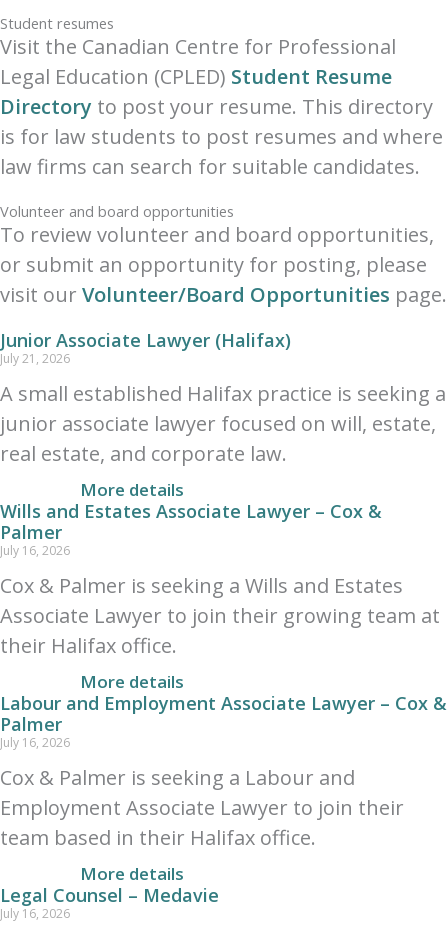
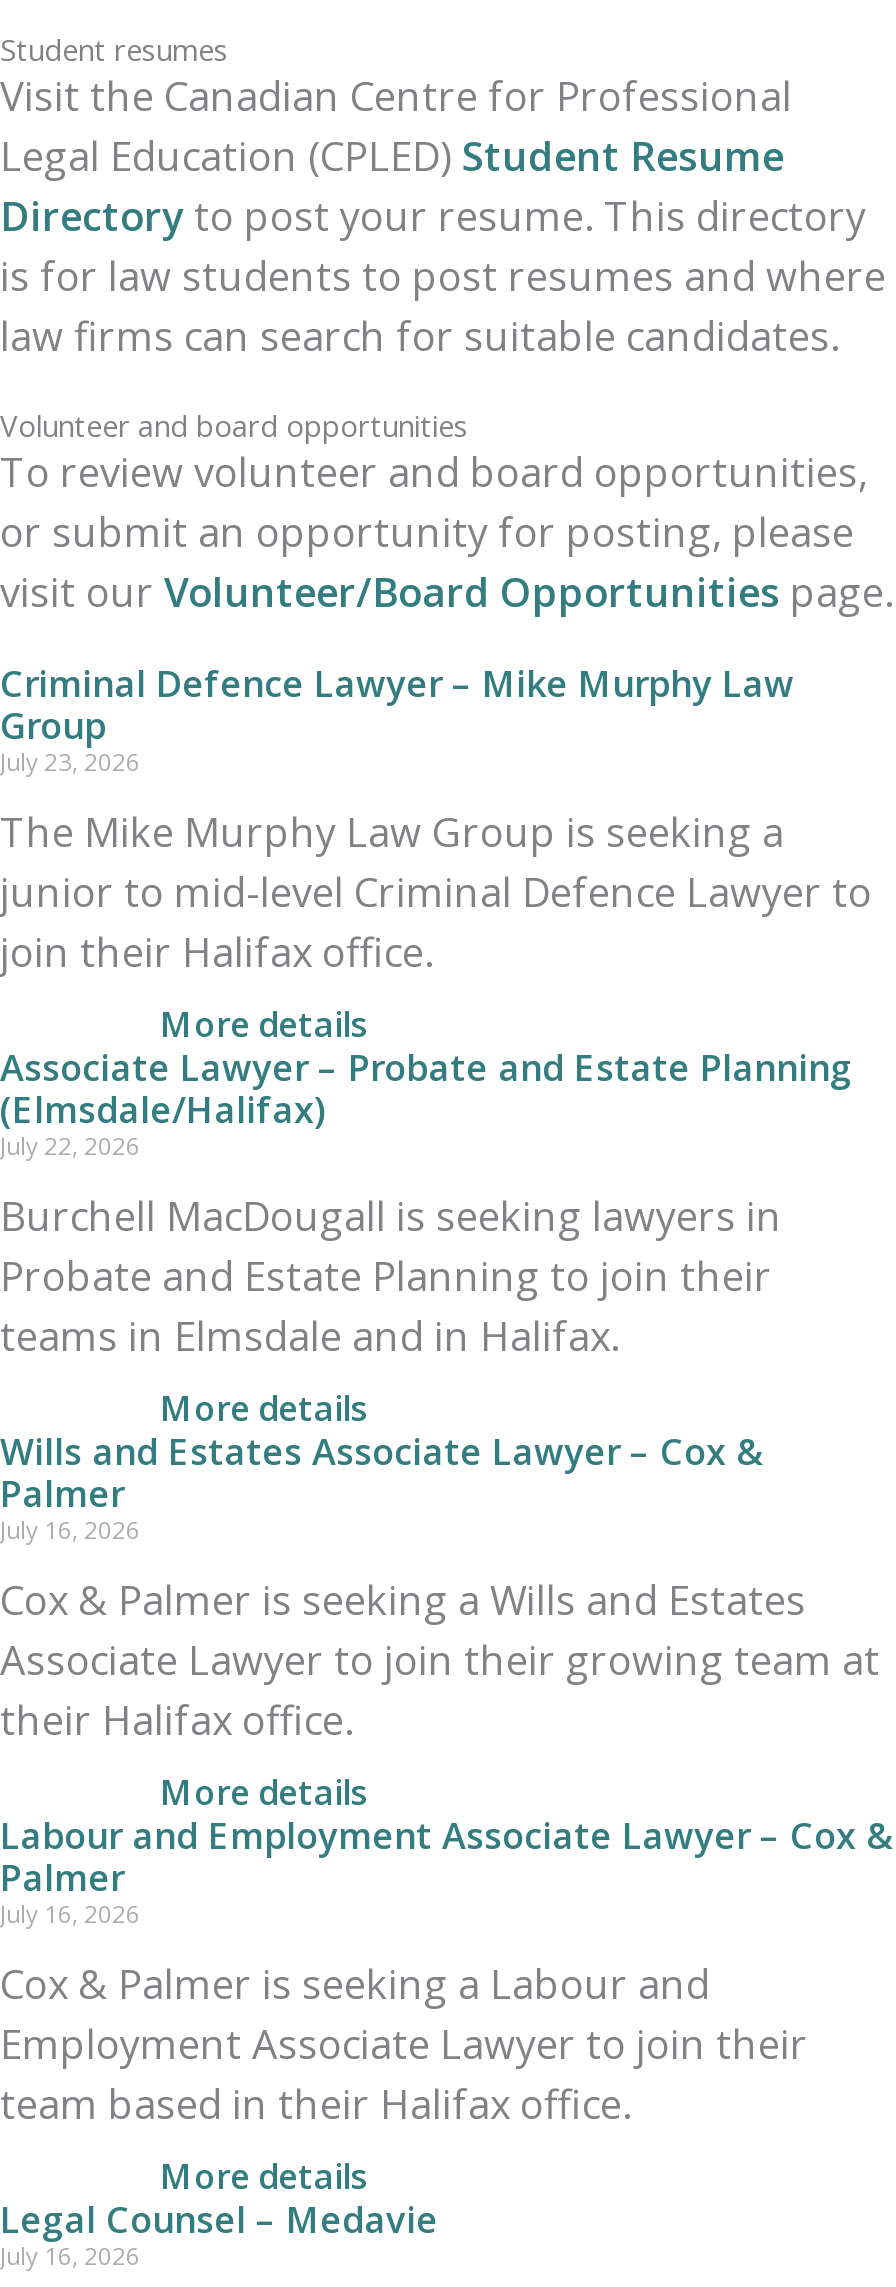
- Junior Associate Lawyer (Halifax)
- July 21, 2026
- A small established Halifax practice is seeking a
- junior associate lawyer focused on will, estate,
- real estate, and corporate law.
+ Criminal Defence Lawyer – Mike Murphy Law
+ Group
+ July 23, 2026
+ The Mike Murphy Law Group is seeking a
+ junior to mid-level Criminal Defence Lawyer to
+ join their Halifax office.
+ More details
+ Associate Lawyer – Probate and Estate Planning
+ (Elmsdale/Halifax)
+ July 22, 2026
+ Burchell MacDougall is seeking lawyers in
+ Probate and Estate Planning to join their
+ teams in Elmsdale and in Halifax.
